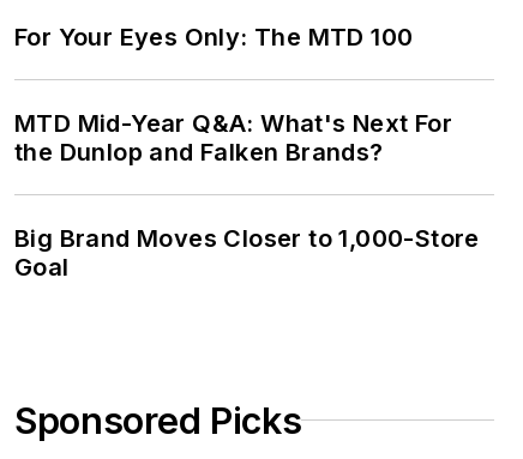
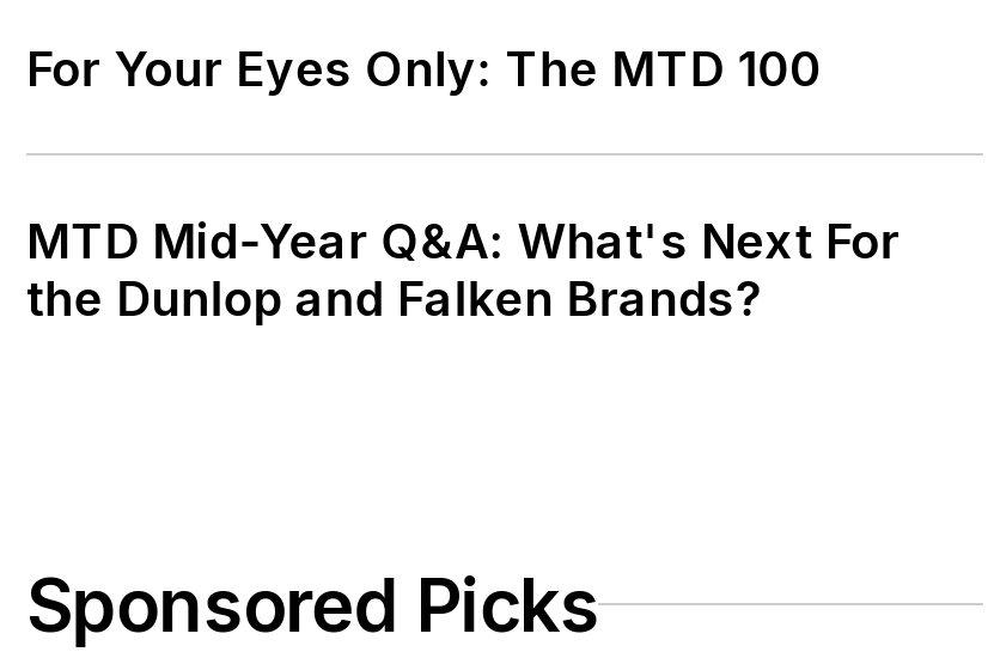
- Big Brand Moves Closer to 1,000-Store
- Goal
